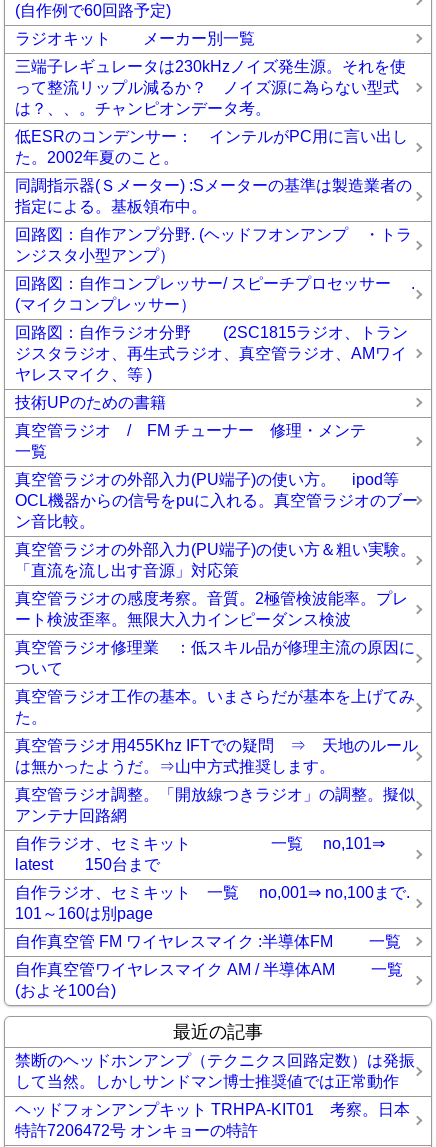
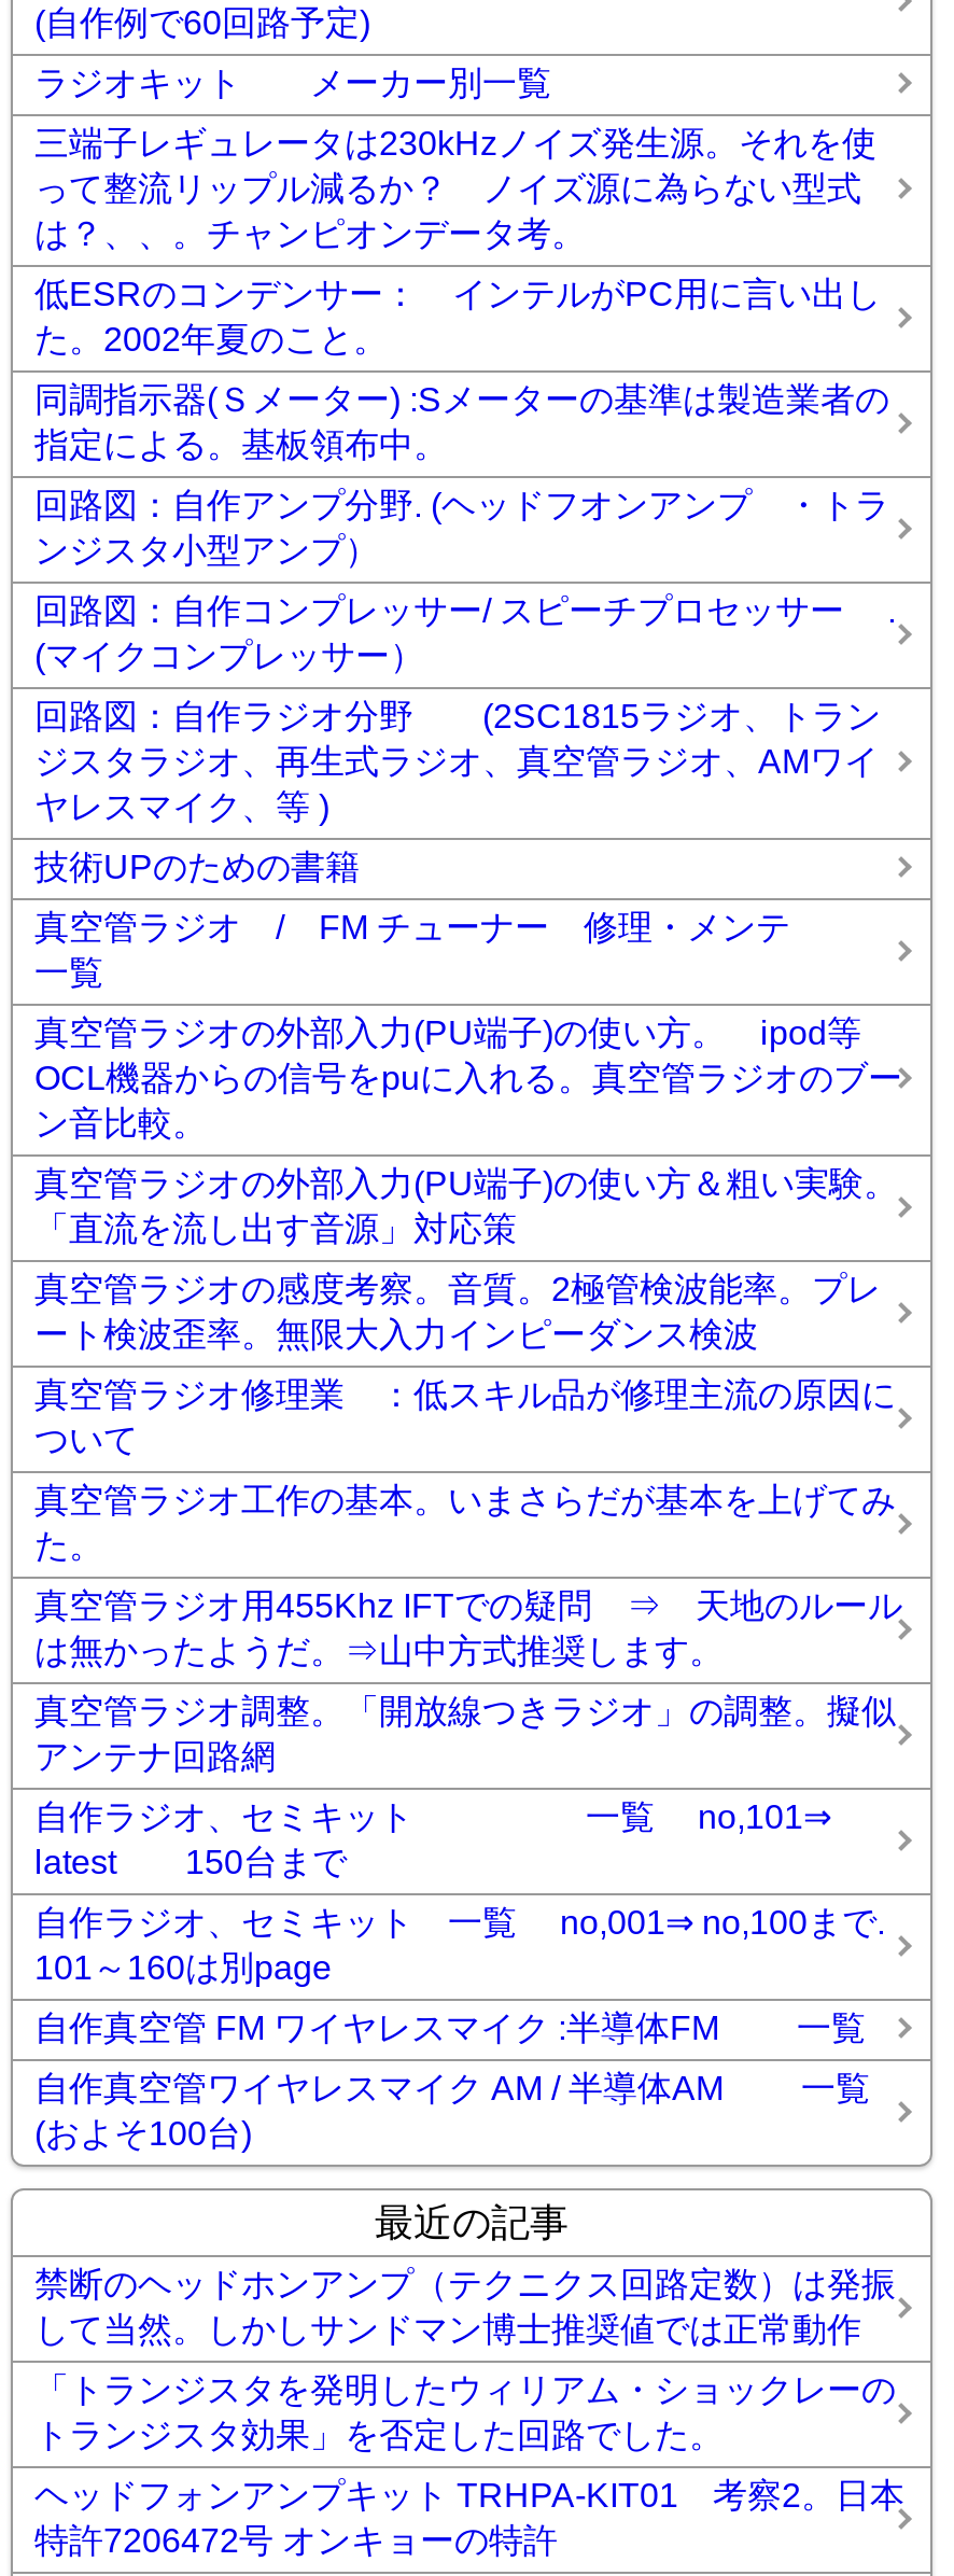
- ヘッドフォンアンプキット TRHPA-KIT01 考察。日本
+ 「トランジスタを発明したウィリアム・ショックレーの
+ トランジスタ効果」を否定した回路でした。
+ ヘッドフォンアンプキット TRHPA-KIT01 考察2。日本
